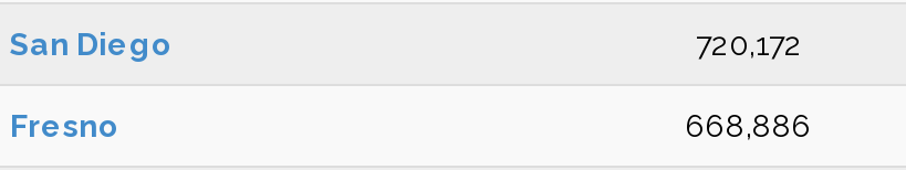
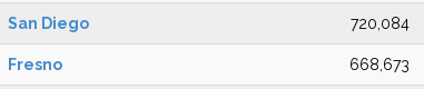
- 720,172
+ 720,084

- 668,886
+ 668,673
